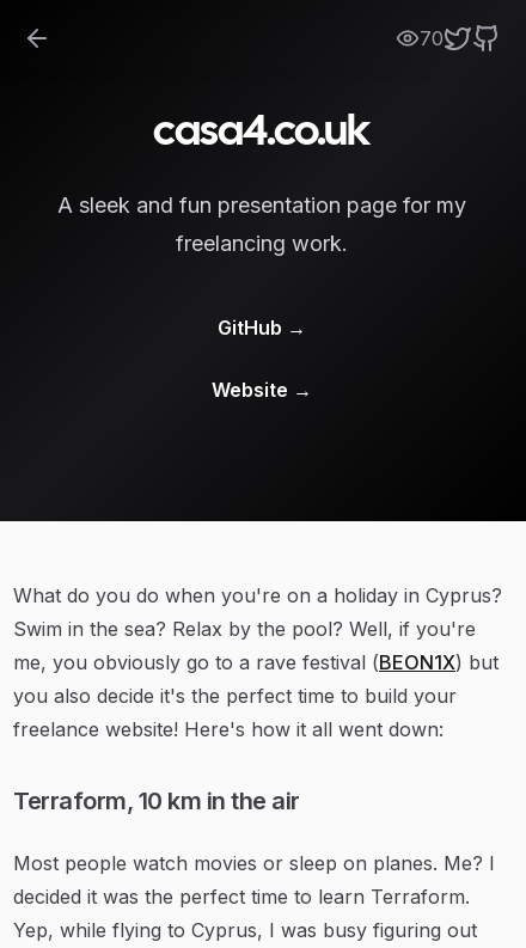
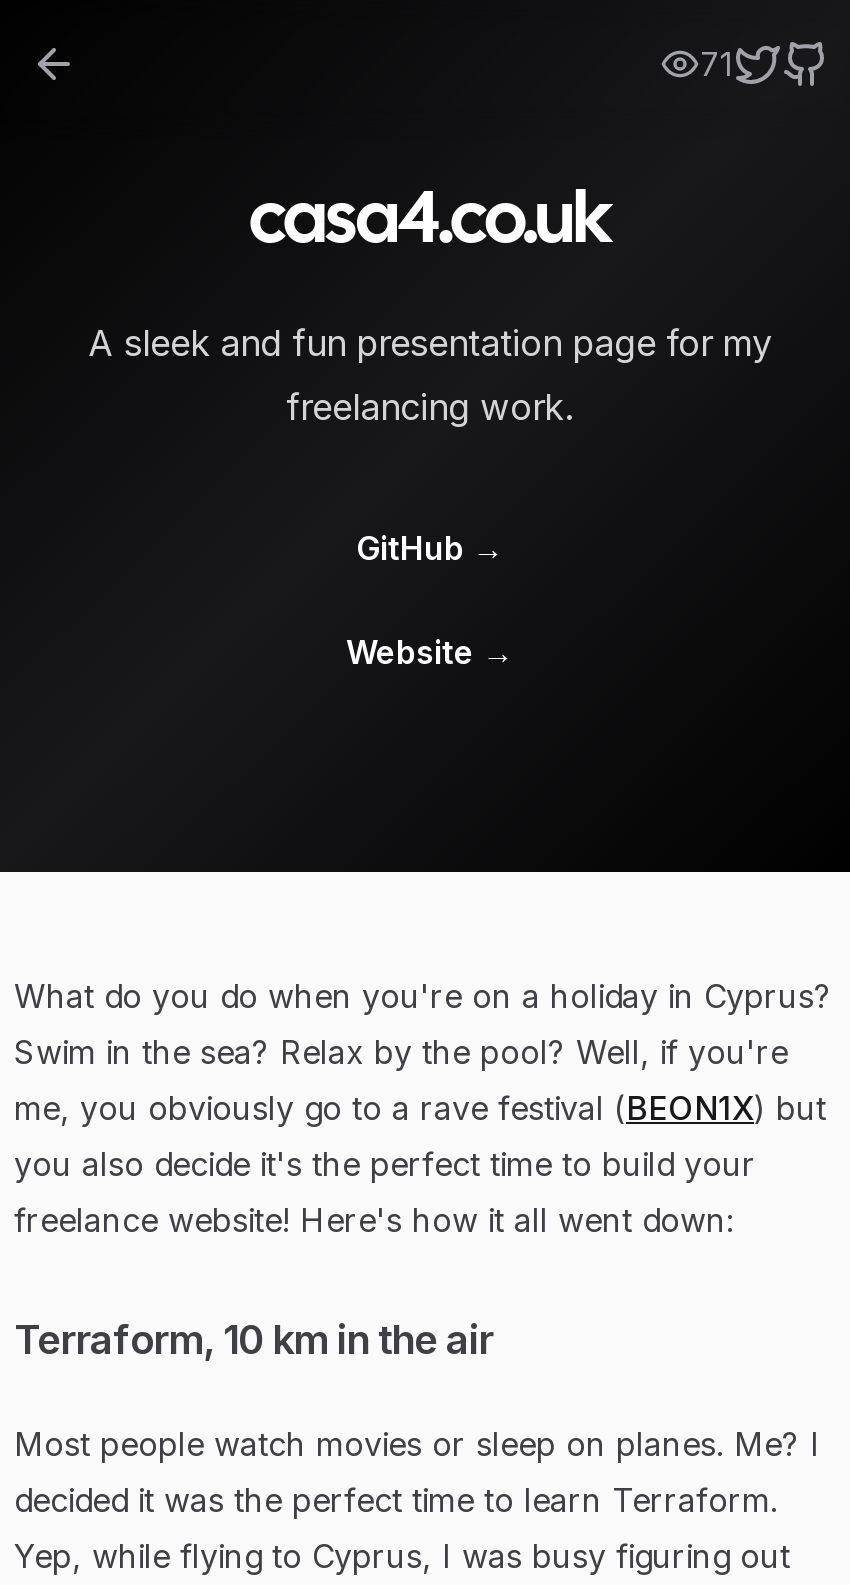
- 70
+ 71
